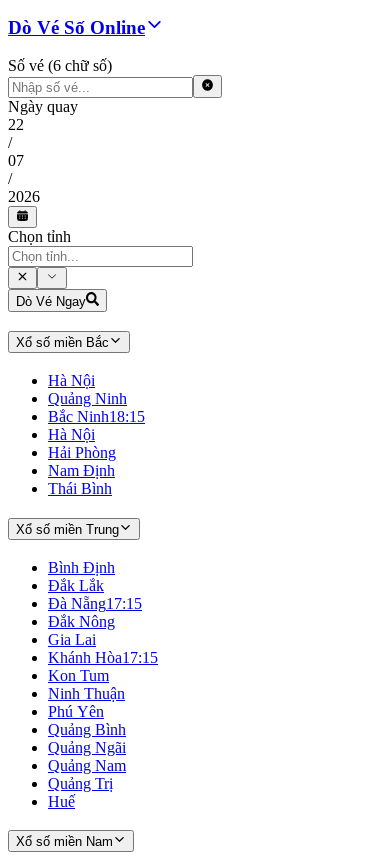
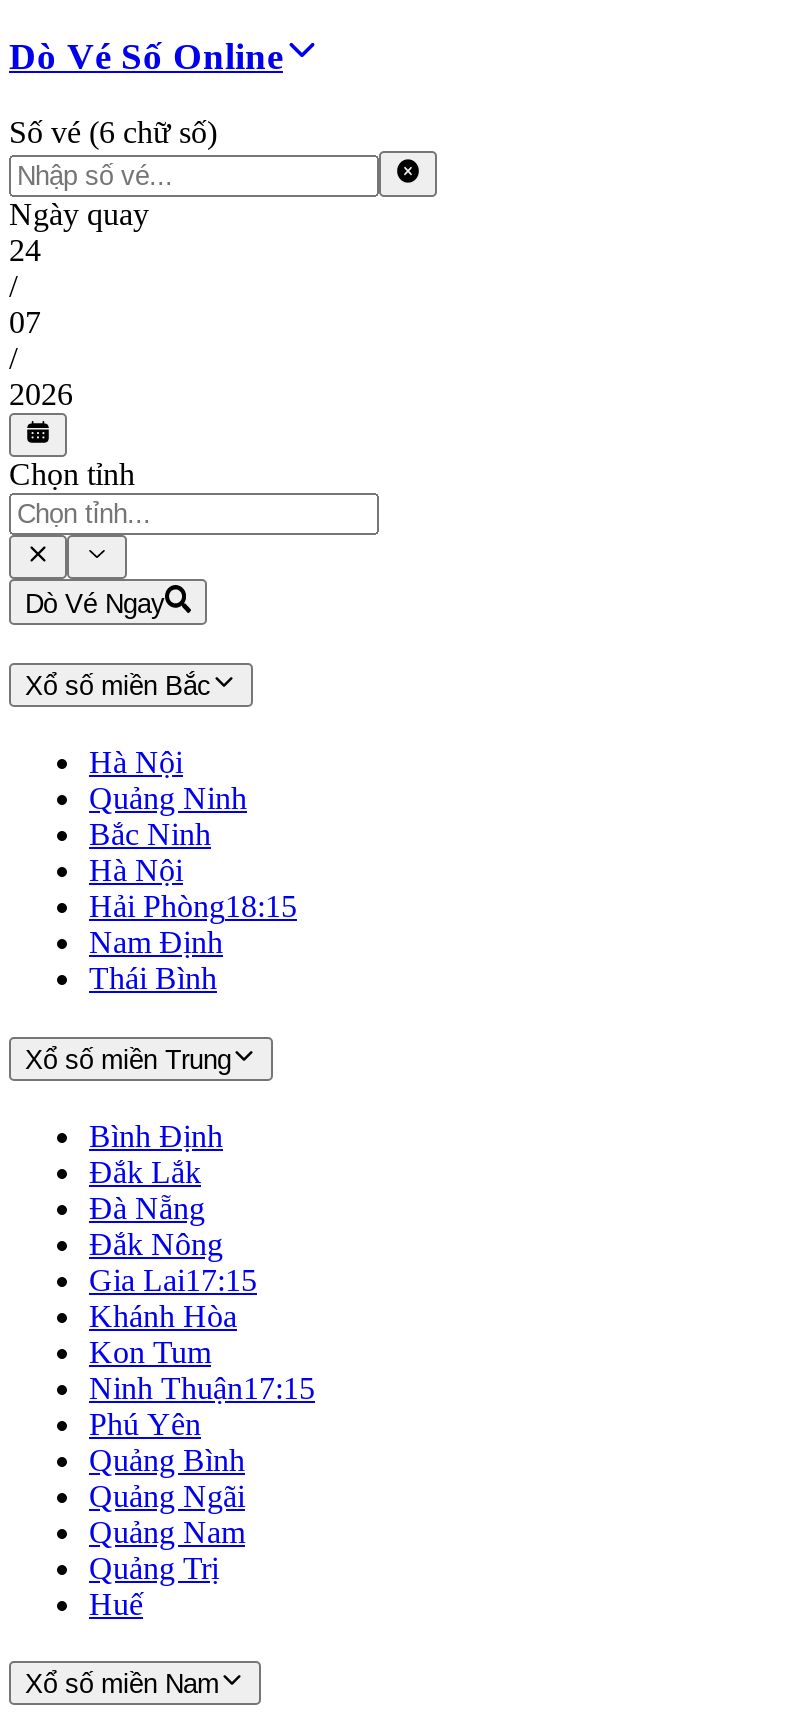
- 22
+ 24

- Bắc Ninh18:15
+ Bắc Ninh

- Hải Phòng
+ Hải Phòng18:15

- Đà Nẵng 17:15
+ Đà Nẵng

- Gia Lai
- Khánh Hòa 17:15
+ Gia Lai17:15
+ Khánh Hòa

- Ninh Thuận
+ Ninh Thuận17:15
